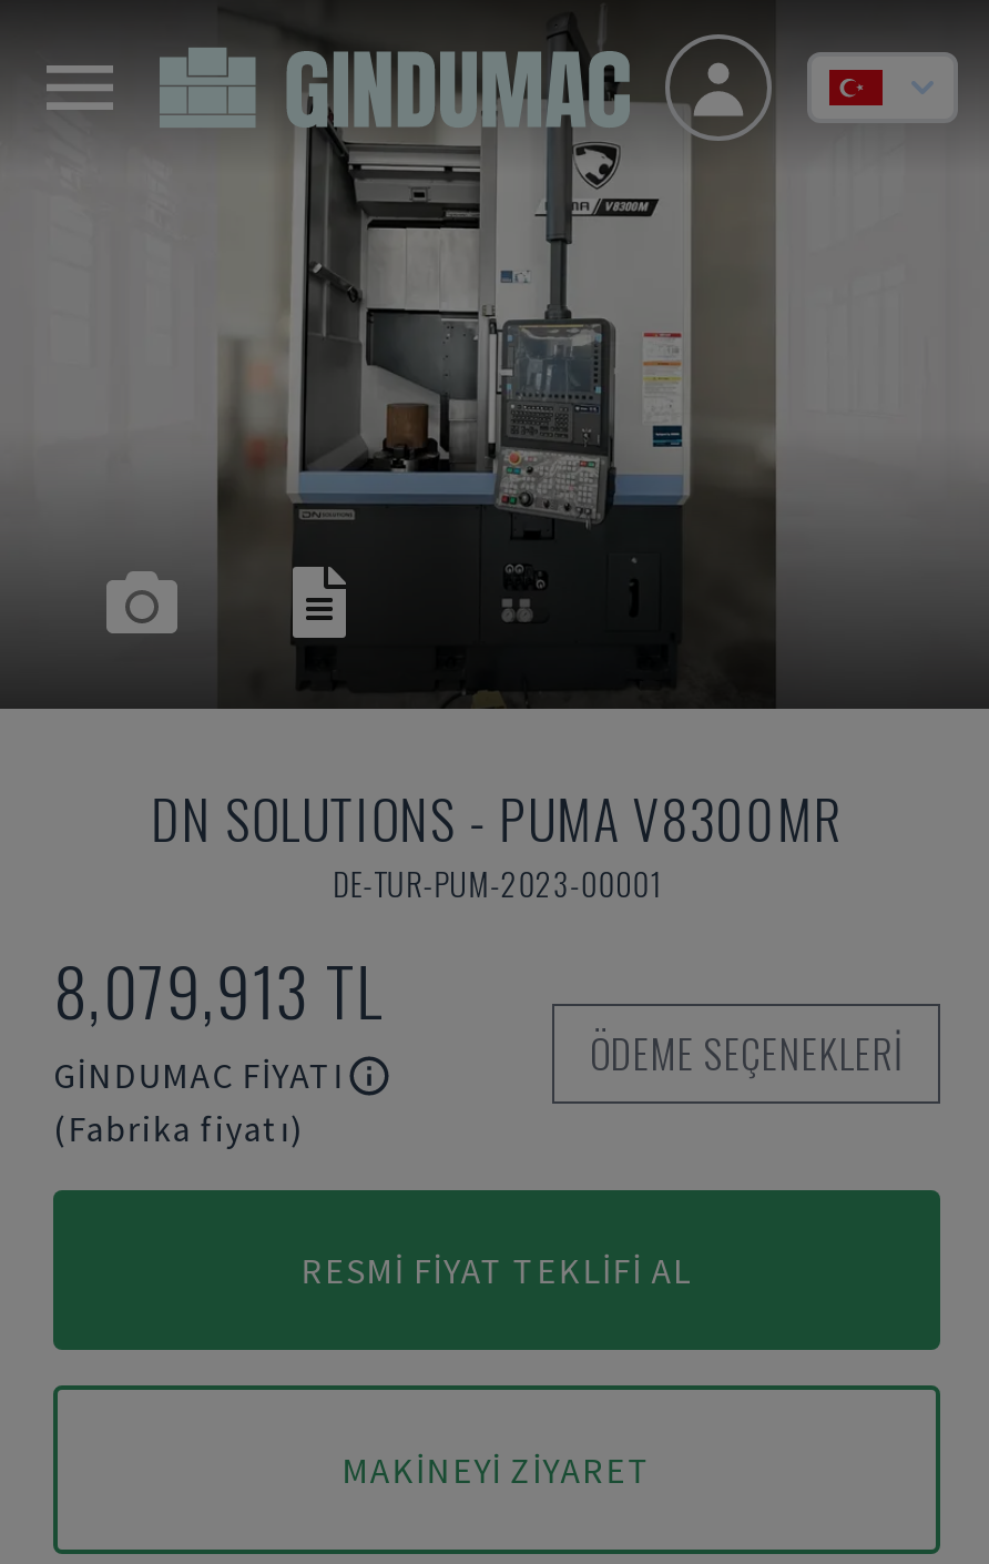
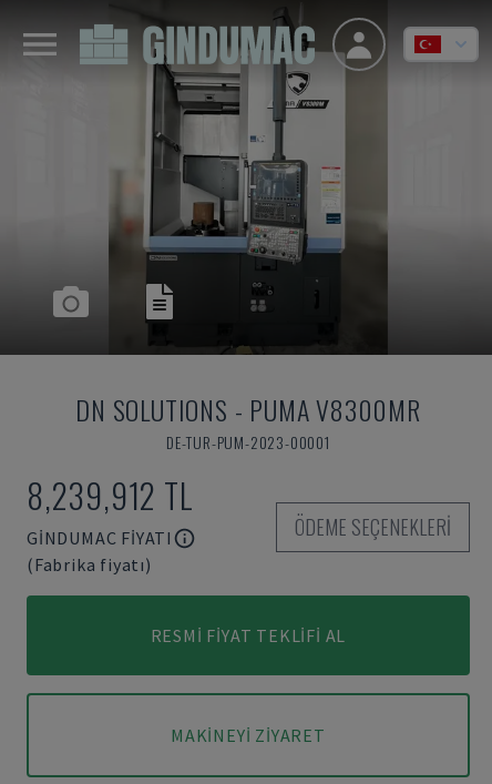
- 8,079,913 TL
+ 8,239,912 TL
